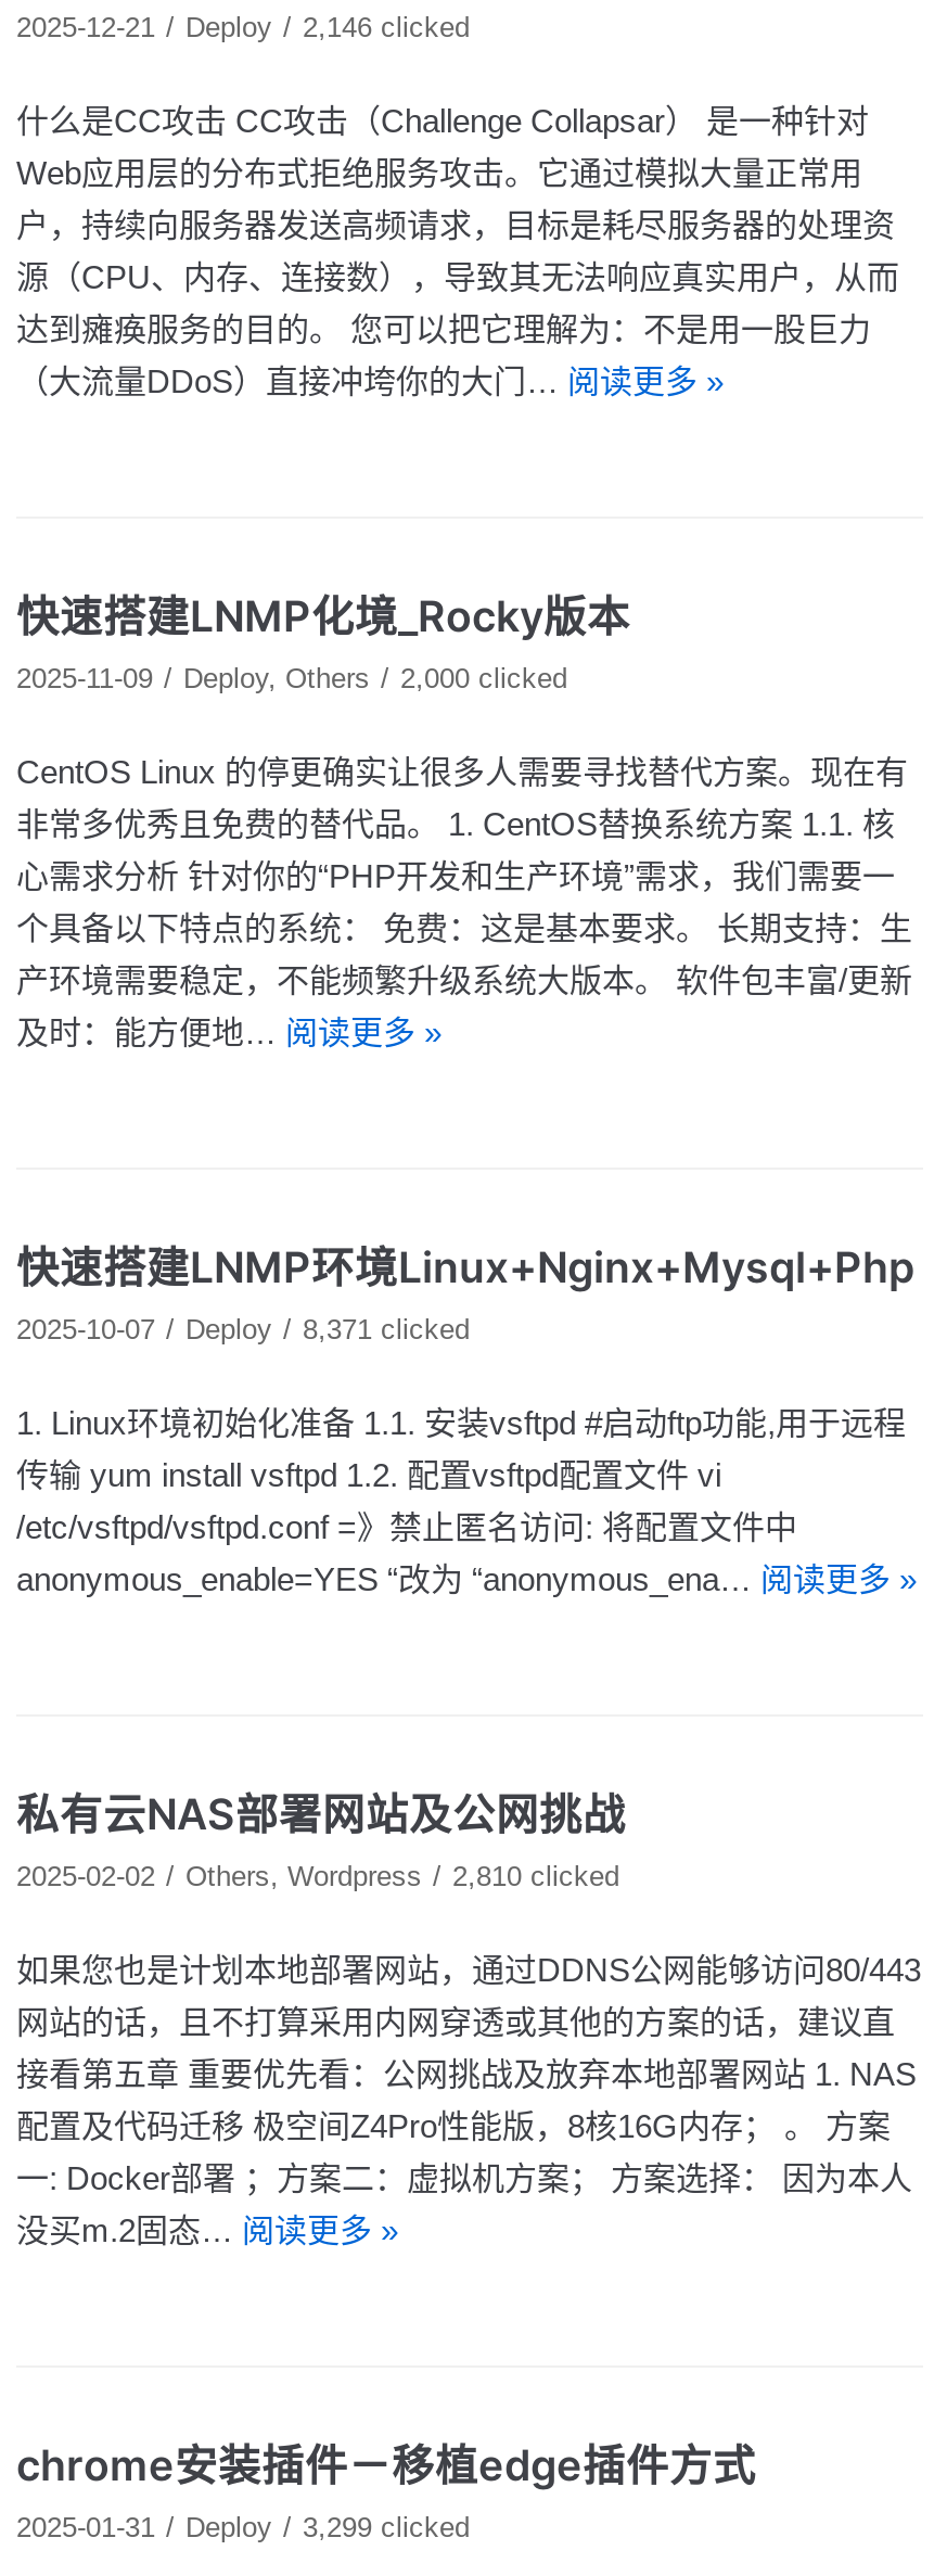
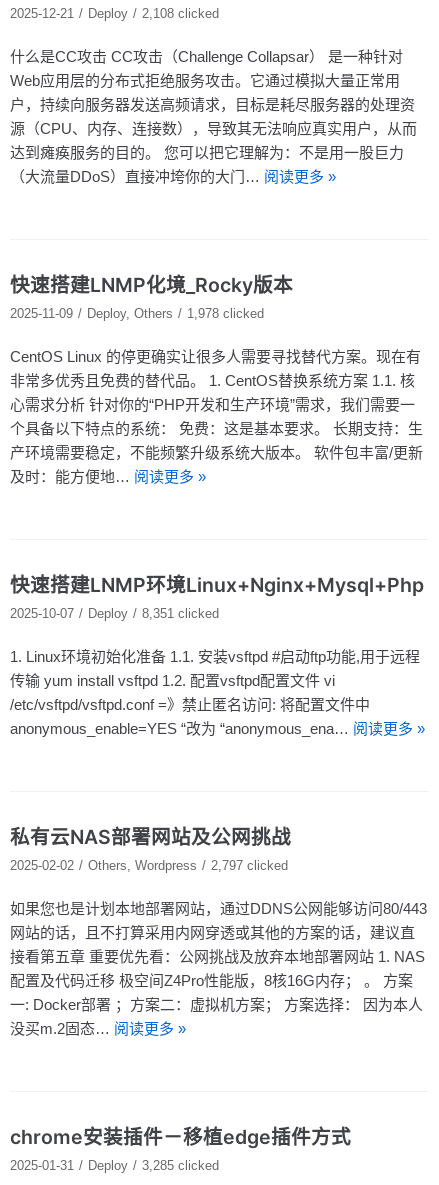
- 2025-12-21 Deploy 2,146 clicked
+ 2025-12-21 Deploy 2,108 clicked

- 2025-11-09 Deploy, Others 2,000 clicked
+ 2025-11-09 Deploy, Others 1,978 clicked

- 2025-10-07 Deploy 8,371 clicked
+ 2025-10-07 Deploy 8,351 clicked

- 2025-02-02 Others, Wordpress 2,810 clicked
+ 2025-02-02 Others, Wordpress 2,797 clicked

- 2025-01-31 Deploy 3,299 clicked
+ 2025-01-31 Deploy 3,285 clicked
